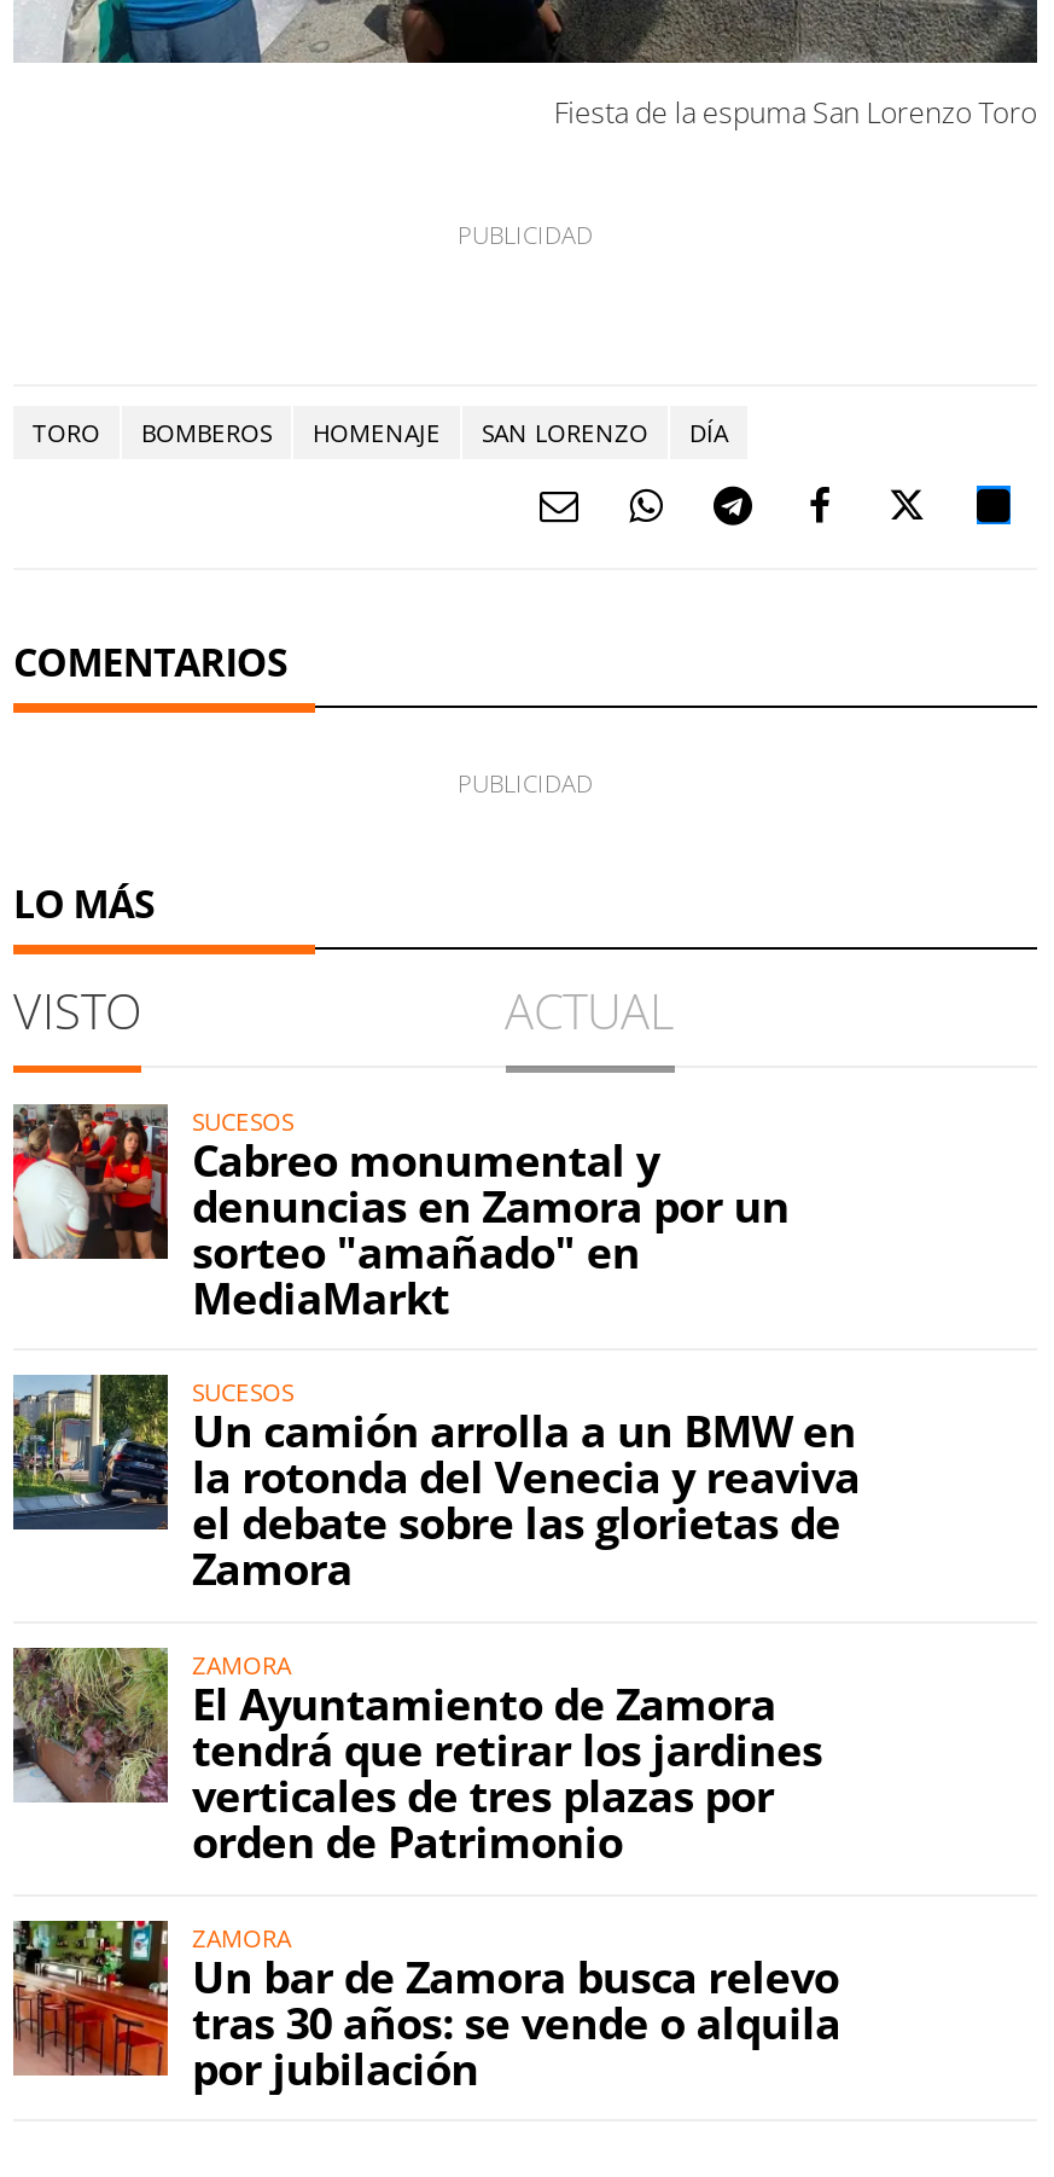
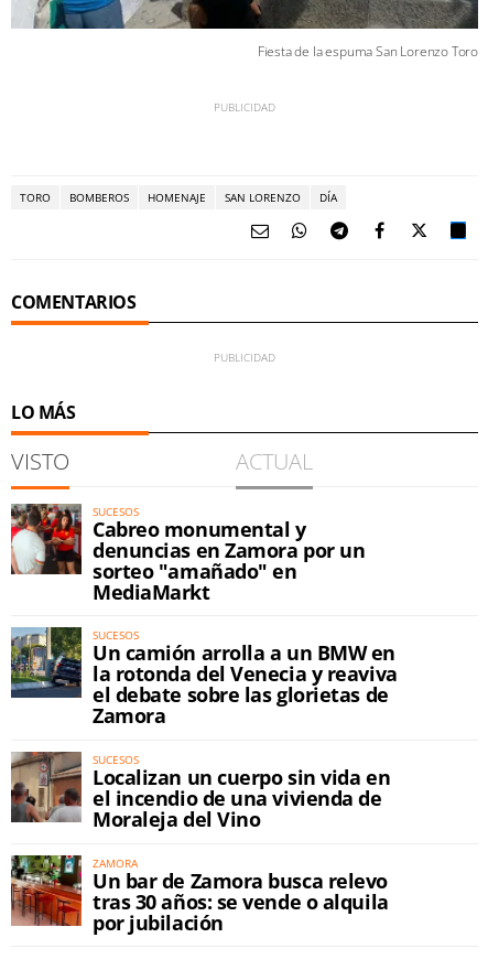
- [image]
- ZAMORA
- El Ayuntamiento de Zamora
- tendrá que retirar los jardines
- verticales de tres plazas por
- orden de Patrimonio
+ [image]
+ SUCESOS
+ Localizan un cuerpo sin vida en
+ el incendio de una vivienda de
+ Moraleja del Vino
